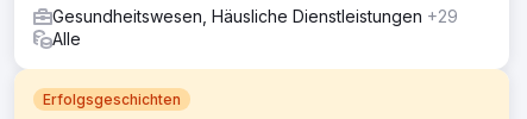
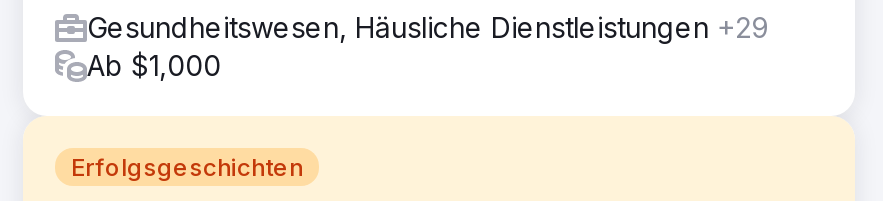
- Alle
+ Ab $1,000
